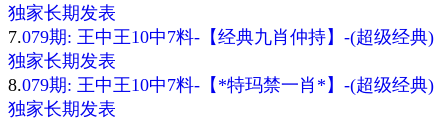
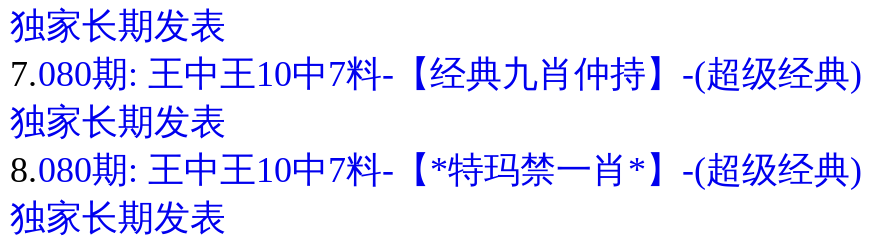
- 7.079期: 王中王10中7料-【经典九肖仲持】-(超级经典)
+ 7.080期: 王中王10中7料-【经典九肖仲持】-(超级经典)

- 8.079期: 王中王10中7料-【*特玛禁一肖*】-(超级经典)
+ 8.080期: 王中王10中7料-【*特玛禁一肖*】-(超级经典)
